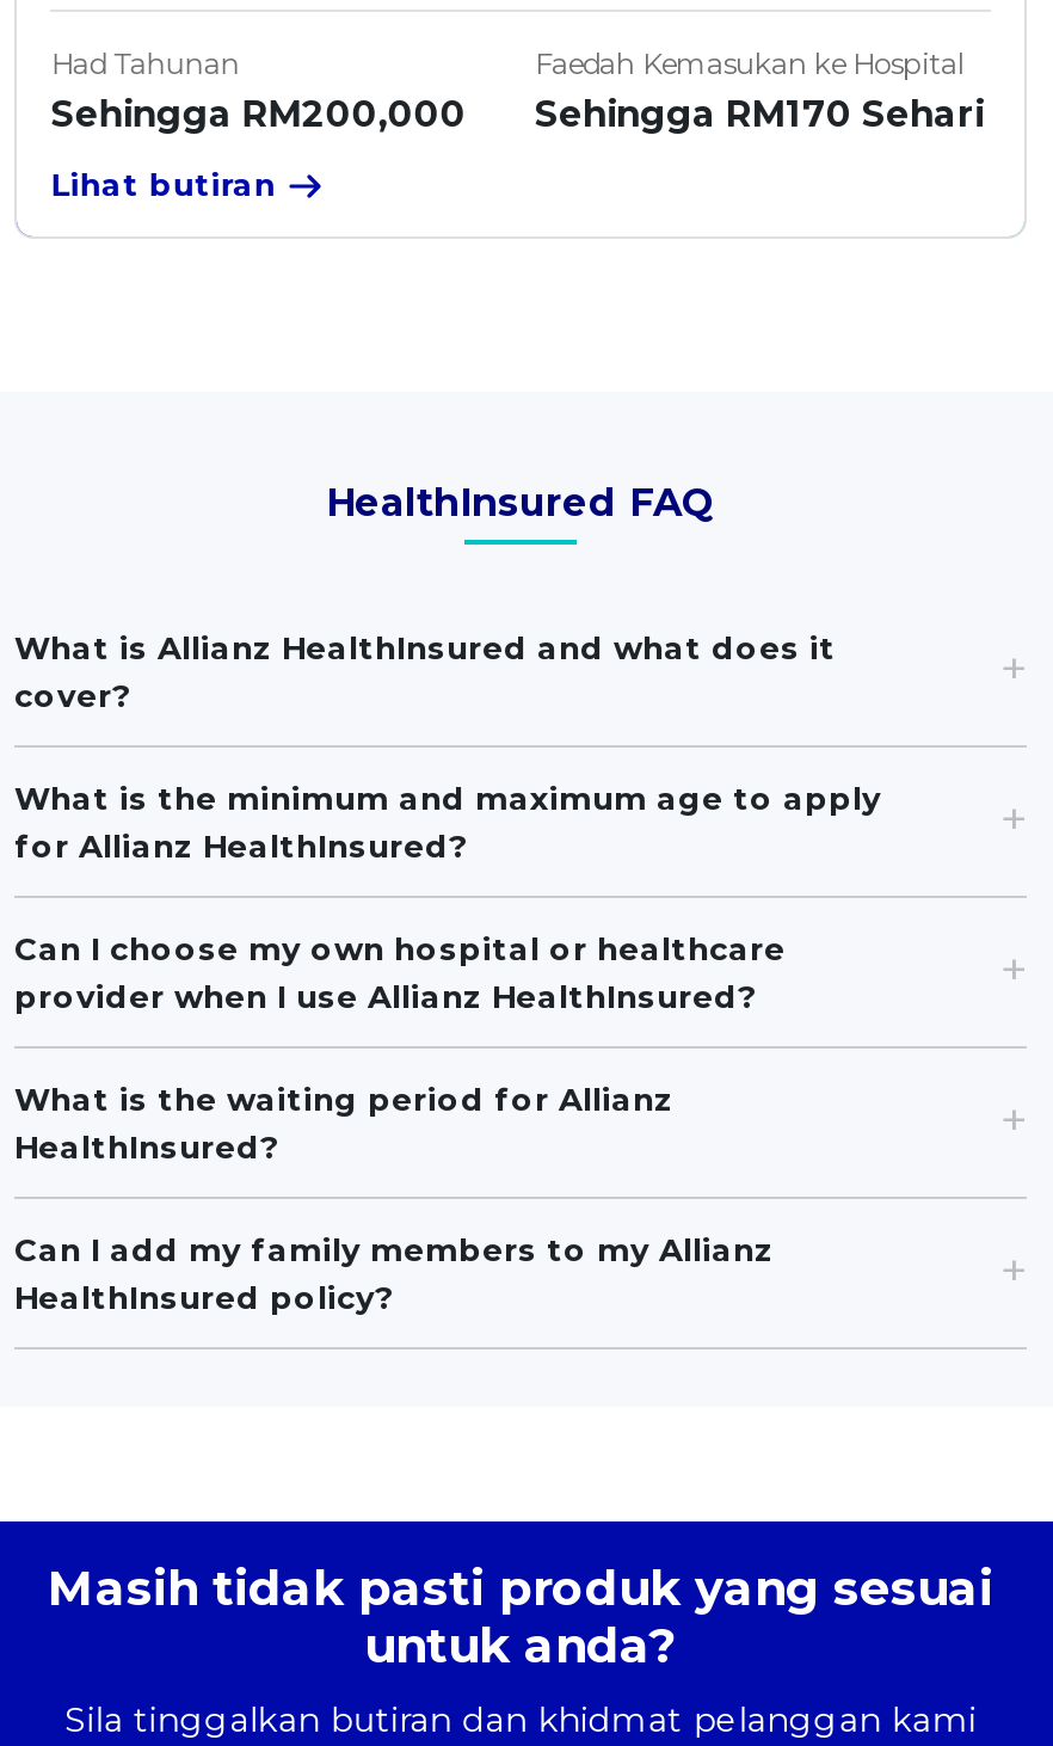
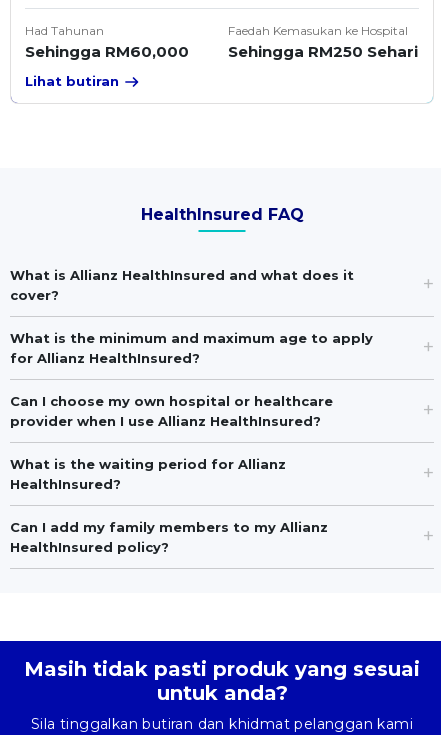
- Sehingga RM200,000
+ Sehingga RM60,000

- Sehingga RM170 Sehari
+ Sehingga RM250 Sehari
